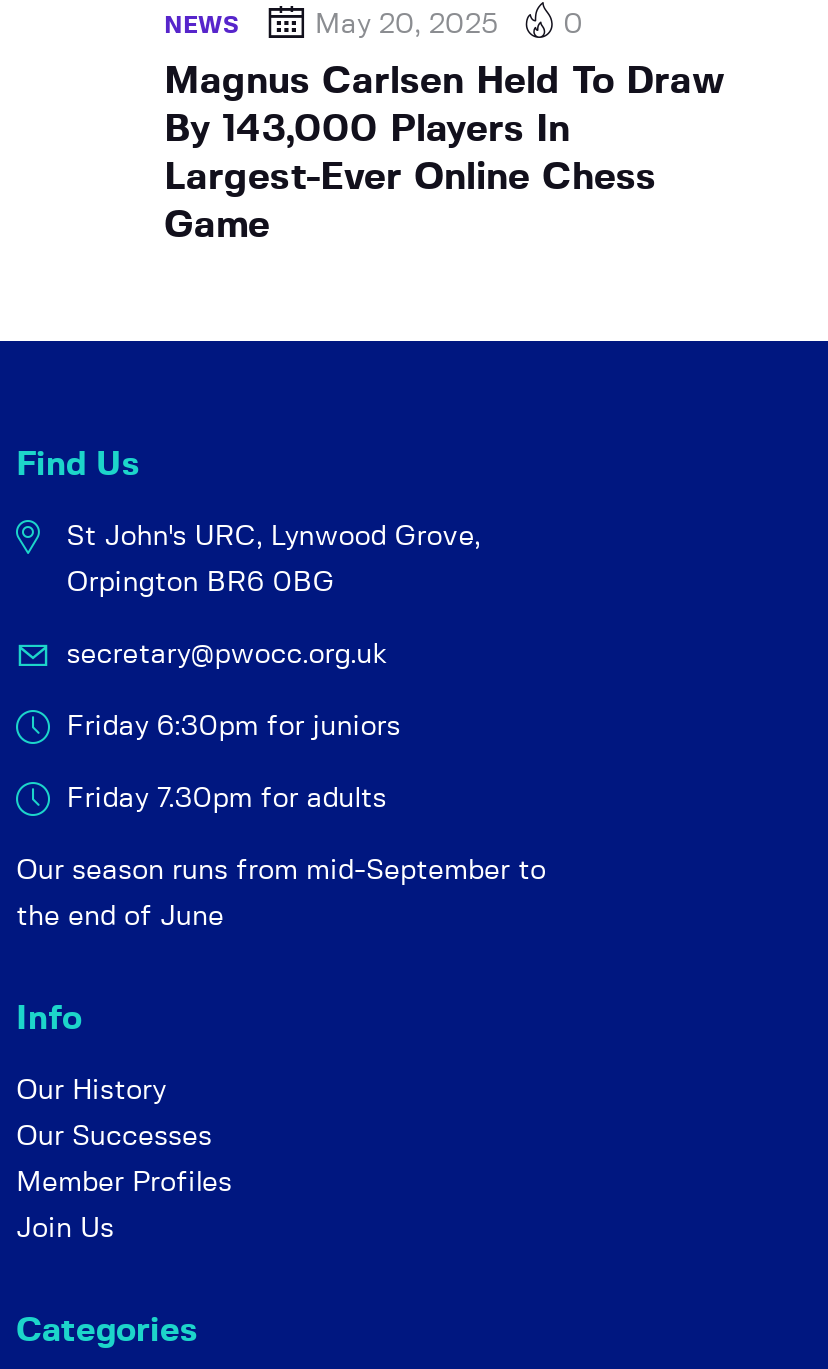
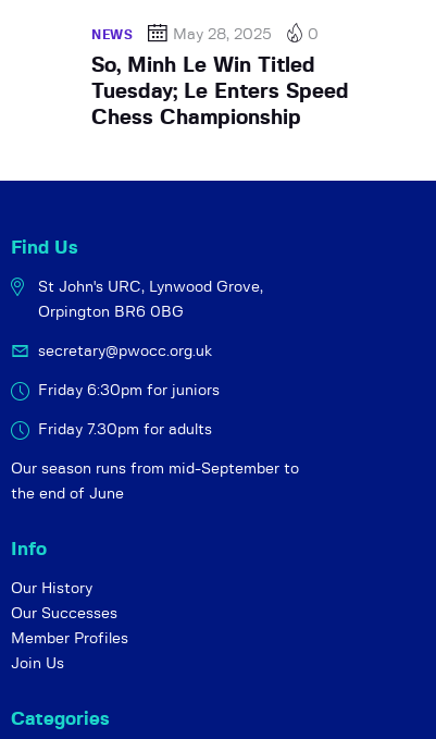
- May 20, 2025
+ May 28, 2025

- Magnus Carlsen Held To Draw
- By 143,000 Players In
- Largest-Ever Online Chess
- Game
+ So, Minh Le Win Titled
+ Tuesday; Le Enters Speed
+ Chess Championship
